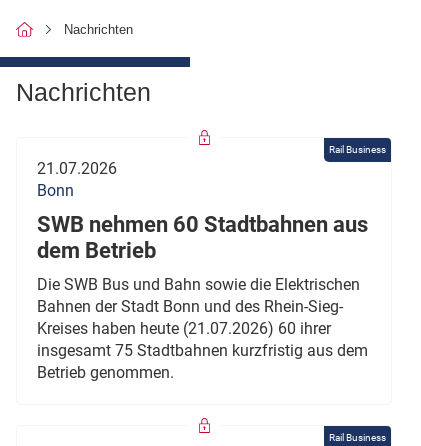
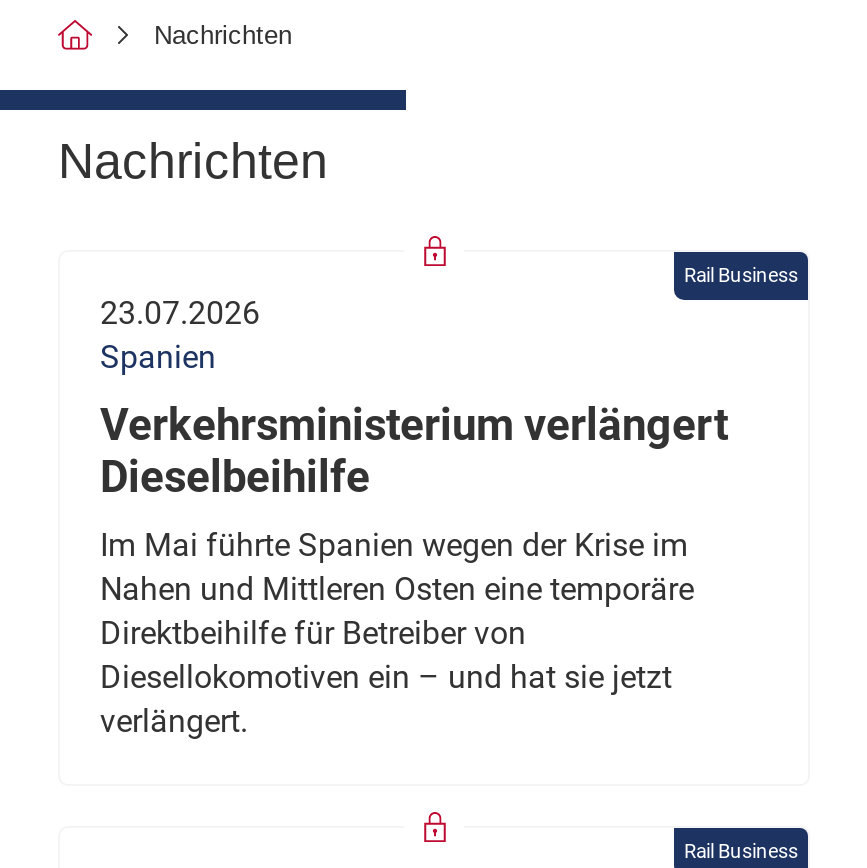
- 21.07.2026
- Bonn
+ 23.07.2026
+ Spanien

- SWB nehmen 60 Stadtbahnen aus
- dem Betrieb
+ Verkehrsministerium verlängert
+ Dieselbeihilfe

- Die SWB Bus und Bahn sowie die Elektrischen
- Bahnen der Stadt Bonn und des Rhein-Sieg-
- Kreises haben heute (21.07.2026) 60 ihrer
- insgesamt 75 Stadtbahnen kurzfristig aus dem
- Betrieb genommen.
+ Im Mai führte Spanien wegen der Krise im
+ Nahen und Mittleren Osten eine temporäre
+ Direktbeihilfe für Betreiber von
+ Diesellokomotiven ein – und hat sie jetzt
+ verlängert.
